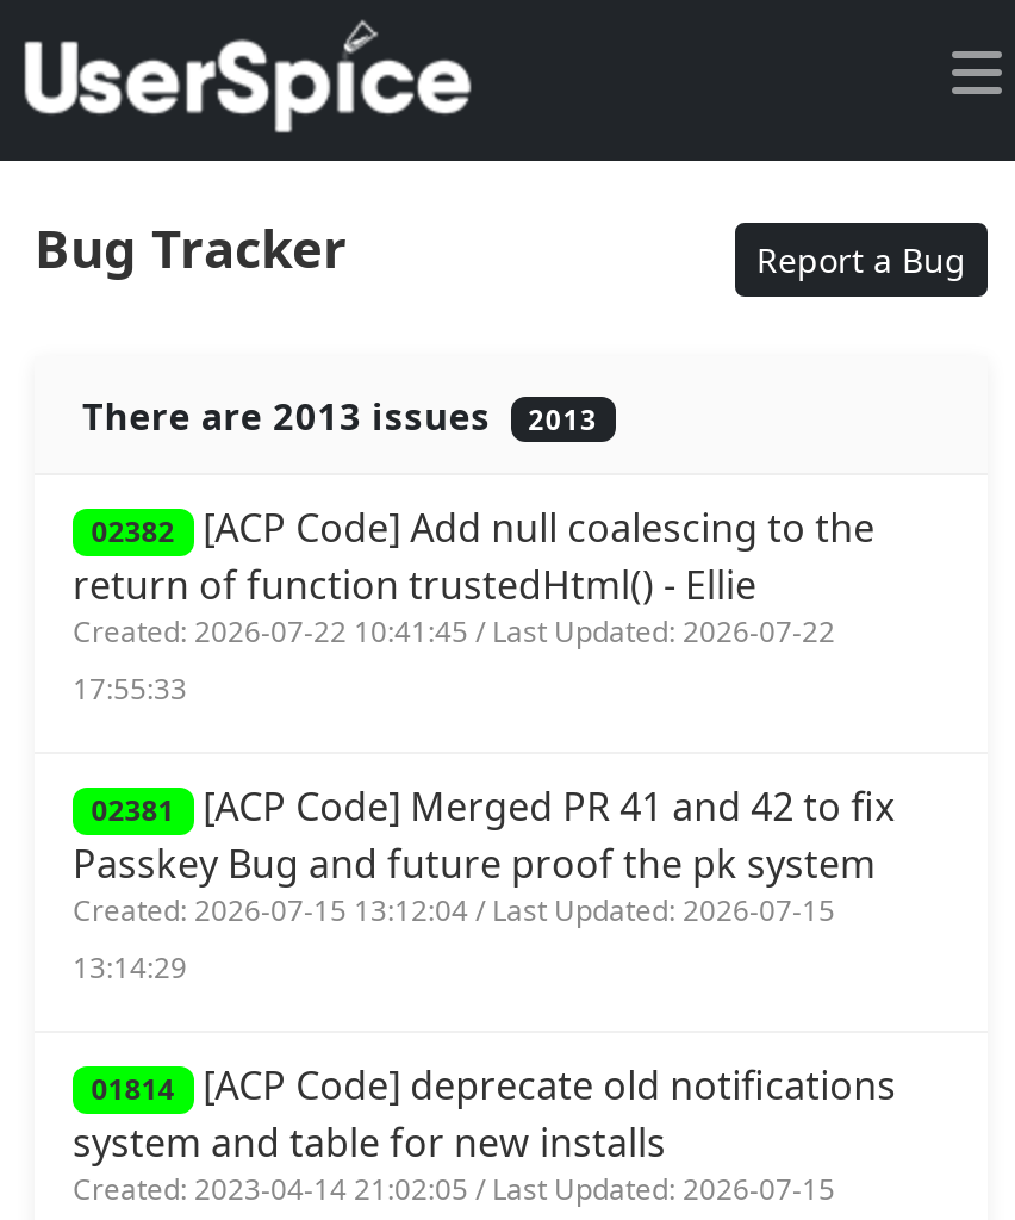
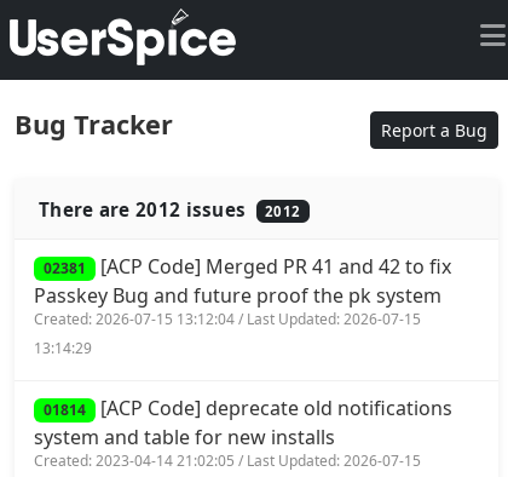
- There are 2013 issues
- 2013
- 02382 [ACP Code] Add null coalescing to the
- return of function trustedHtml() - Ellie
- Created: 2026-07-22 10:41:45 / Last Updated: 2026-07-22
- 17:55:33
+ There are 2012 issues
+ 2012
